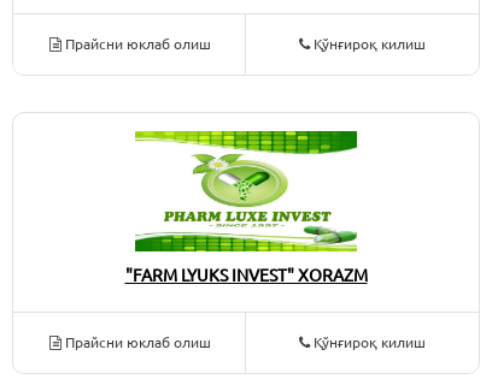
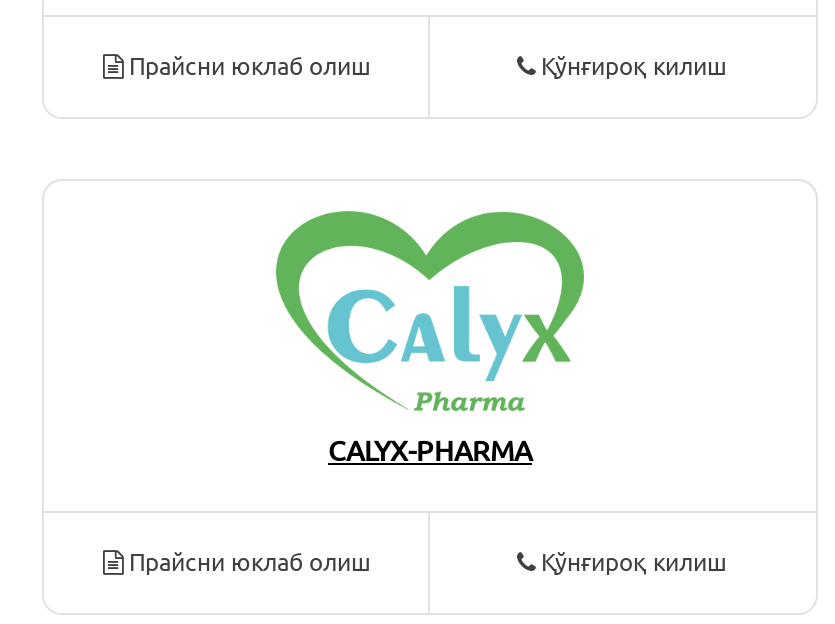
- [image]
- "FARM LYUKS INVEST" ХОRAZM
+ [image]
+ CALYX-PHARMA
